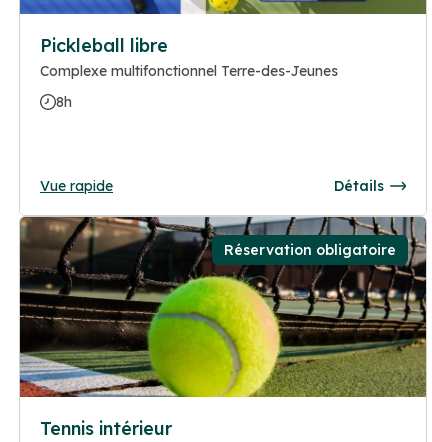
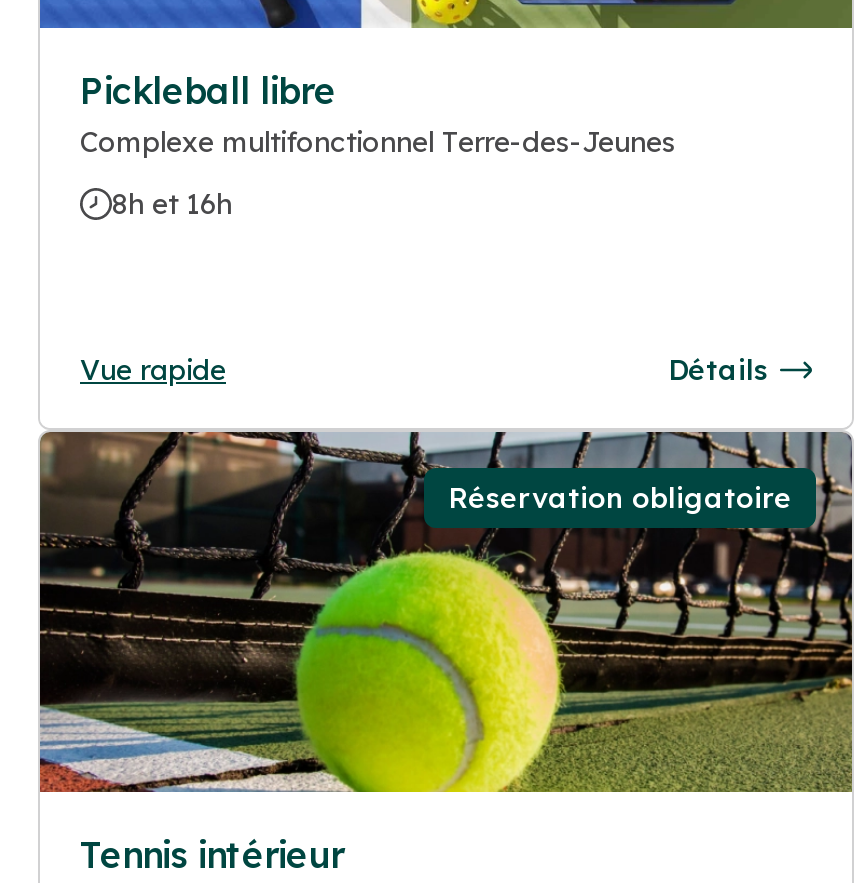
- 8h
+ 8h et 16h
